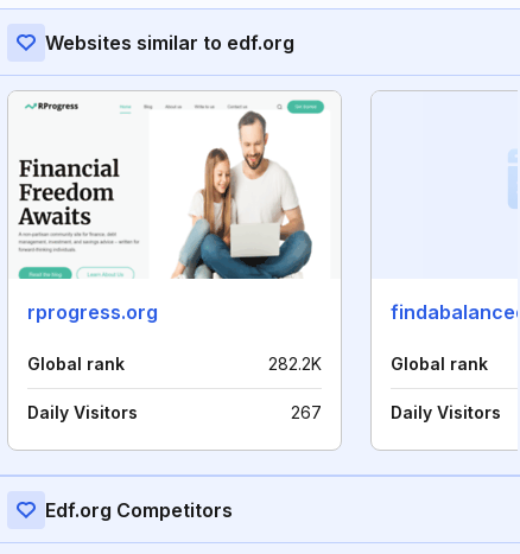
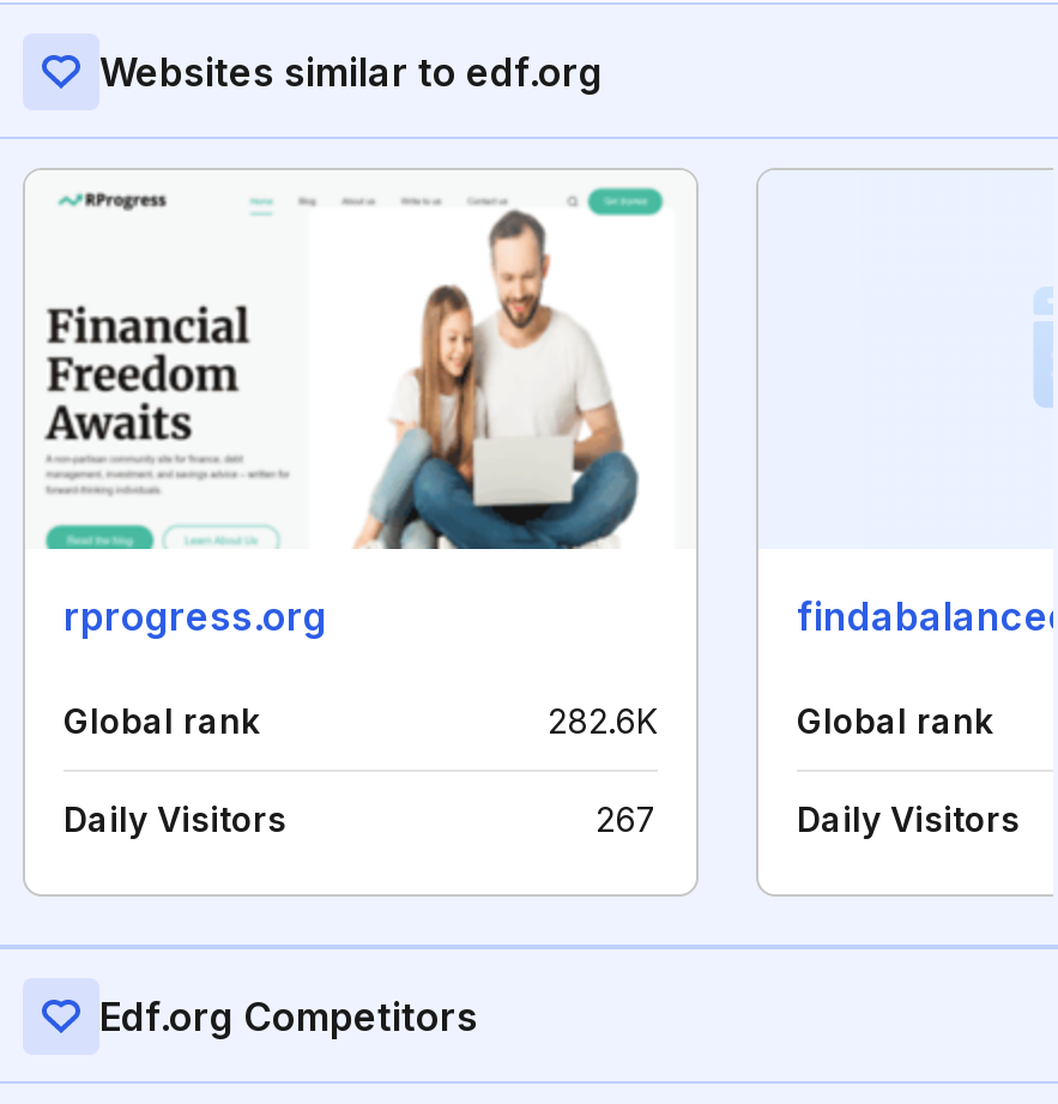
- 282.2K
+ 282.6K
